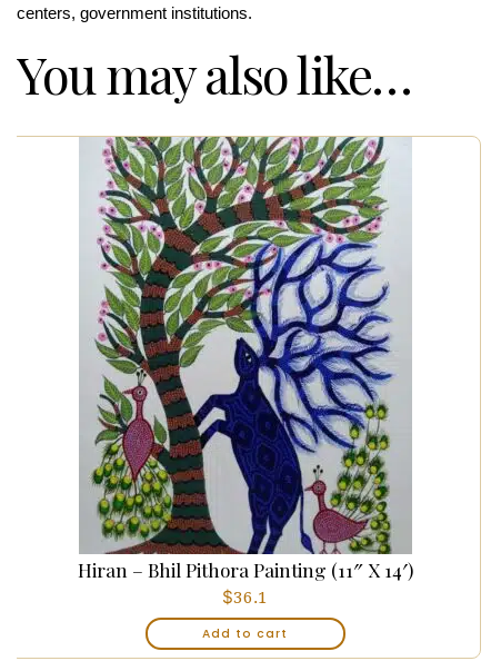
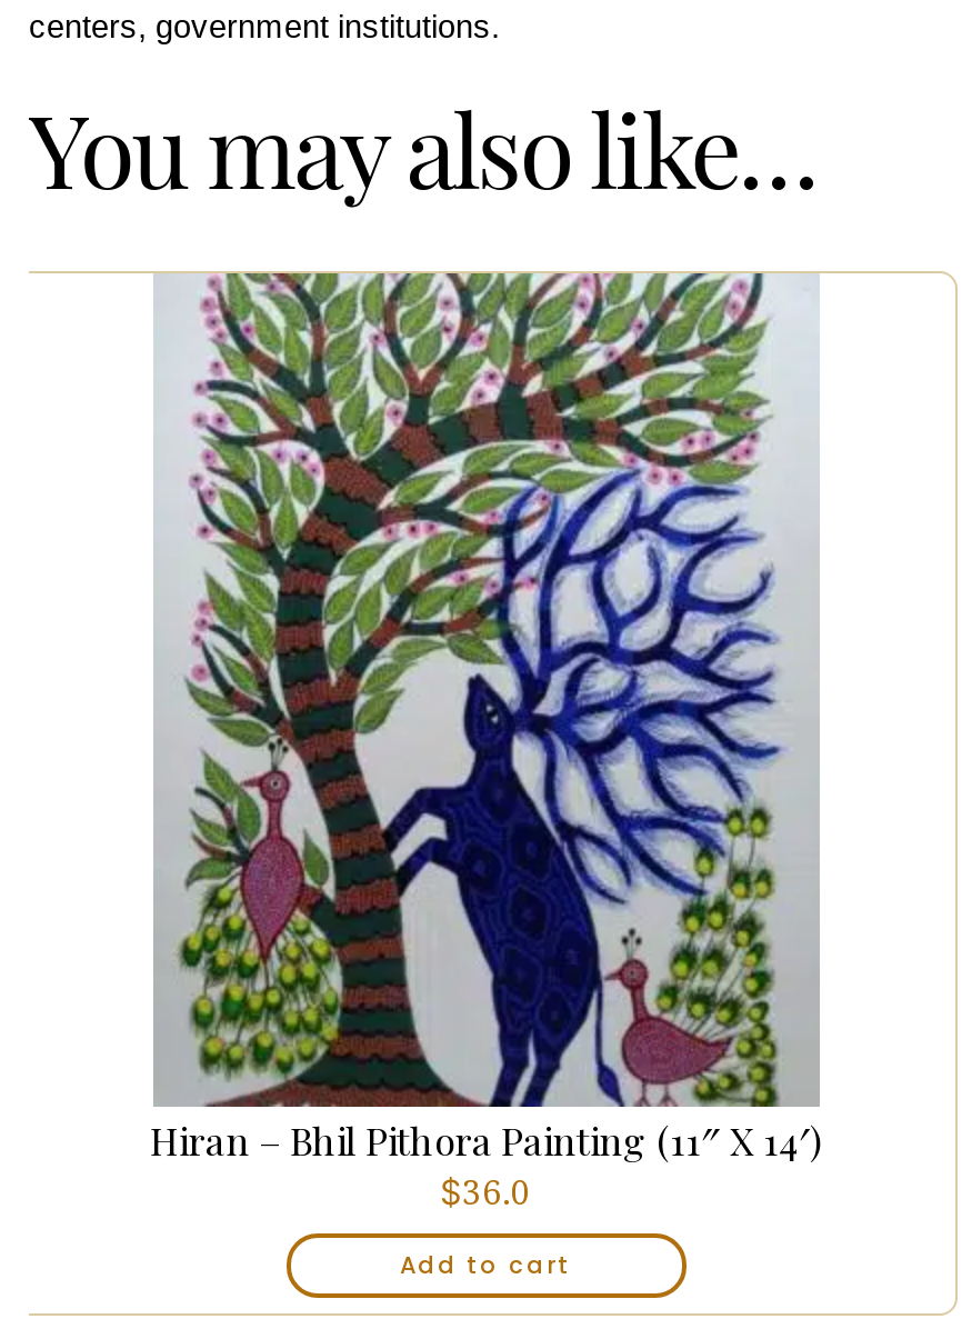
- $36.1
+ $36.0
